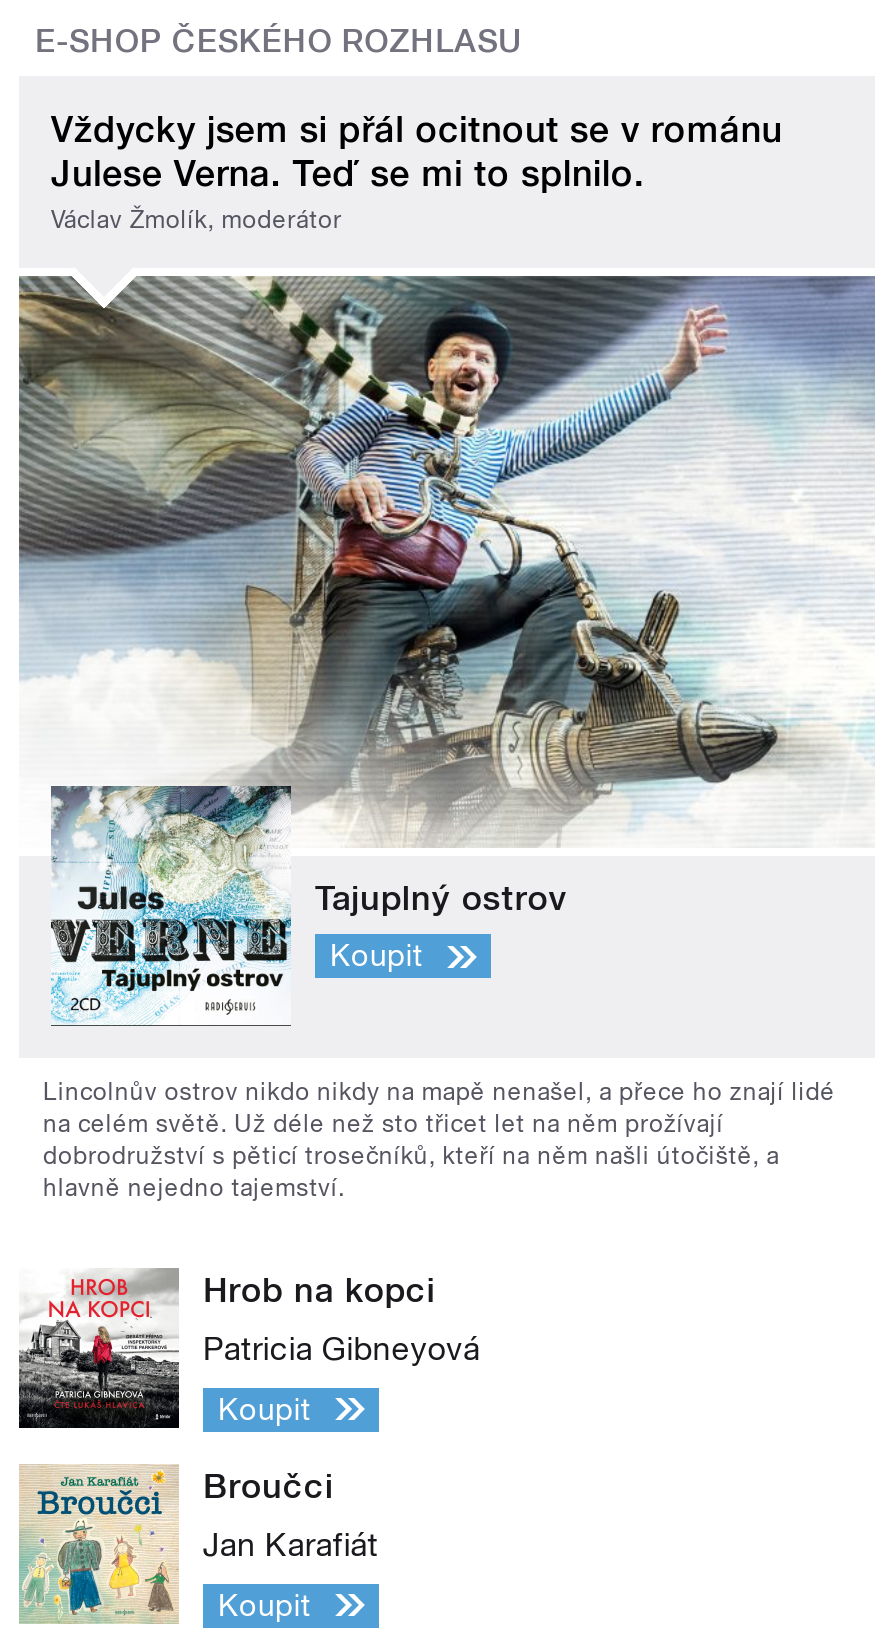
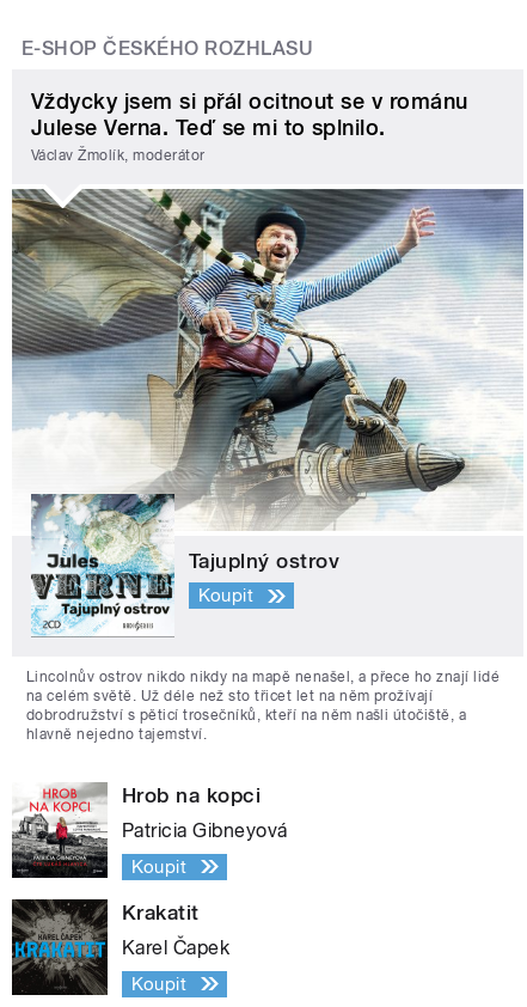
- [image]
- Broučci
+ [image]
+ Krakatit

- Jan Karafiát
+ Karel Čapek
